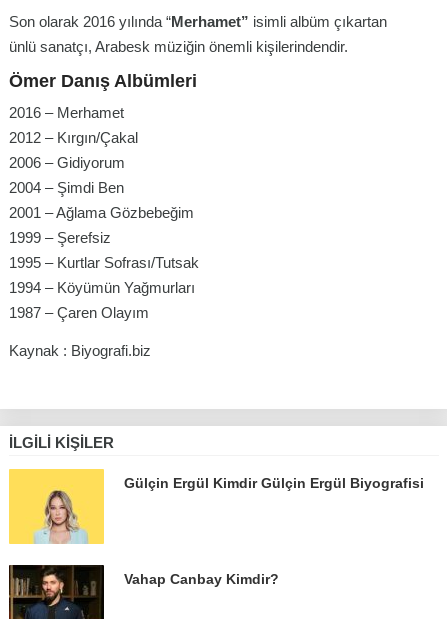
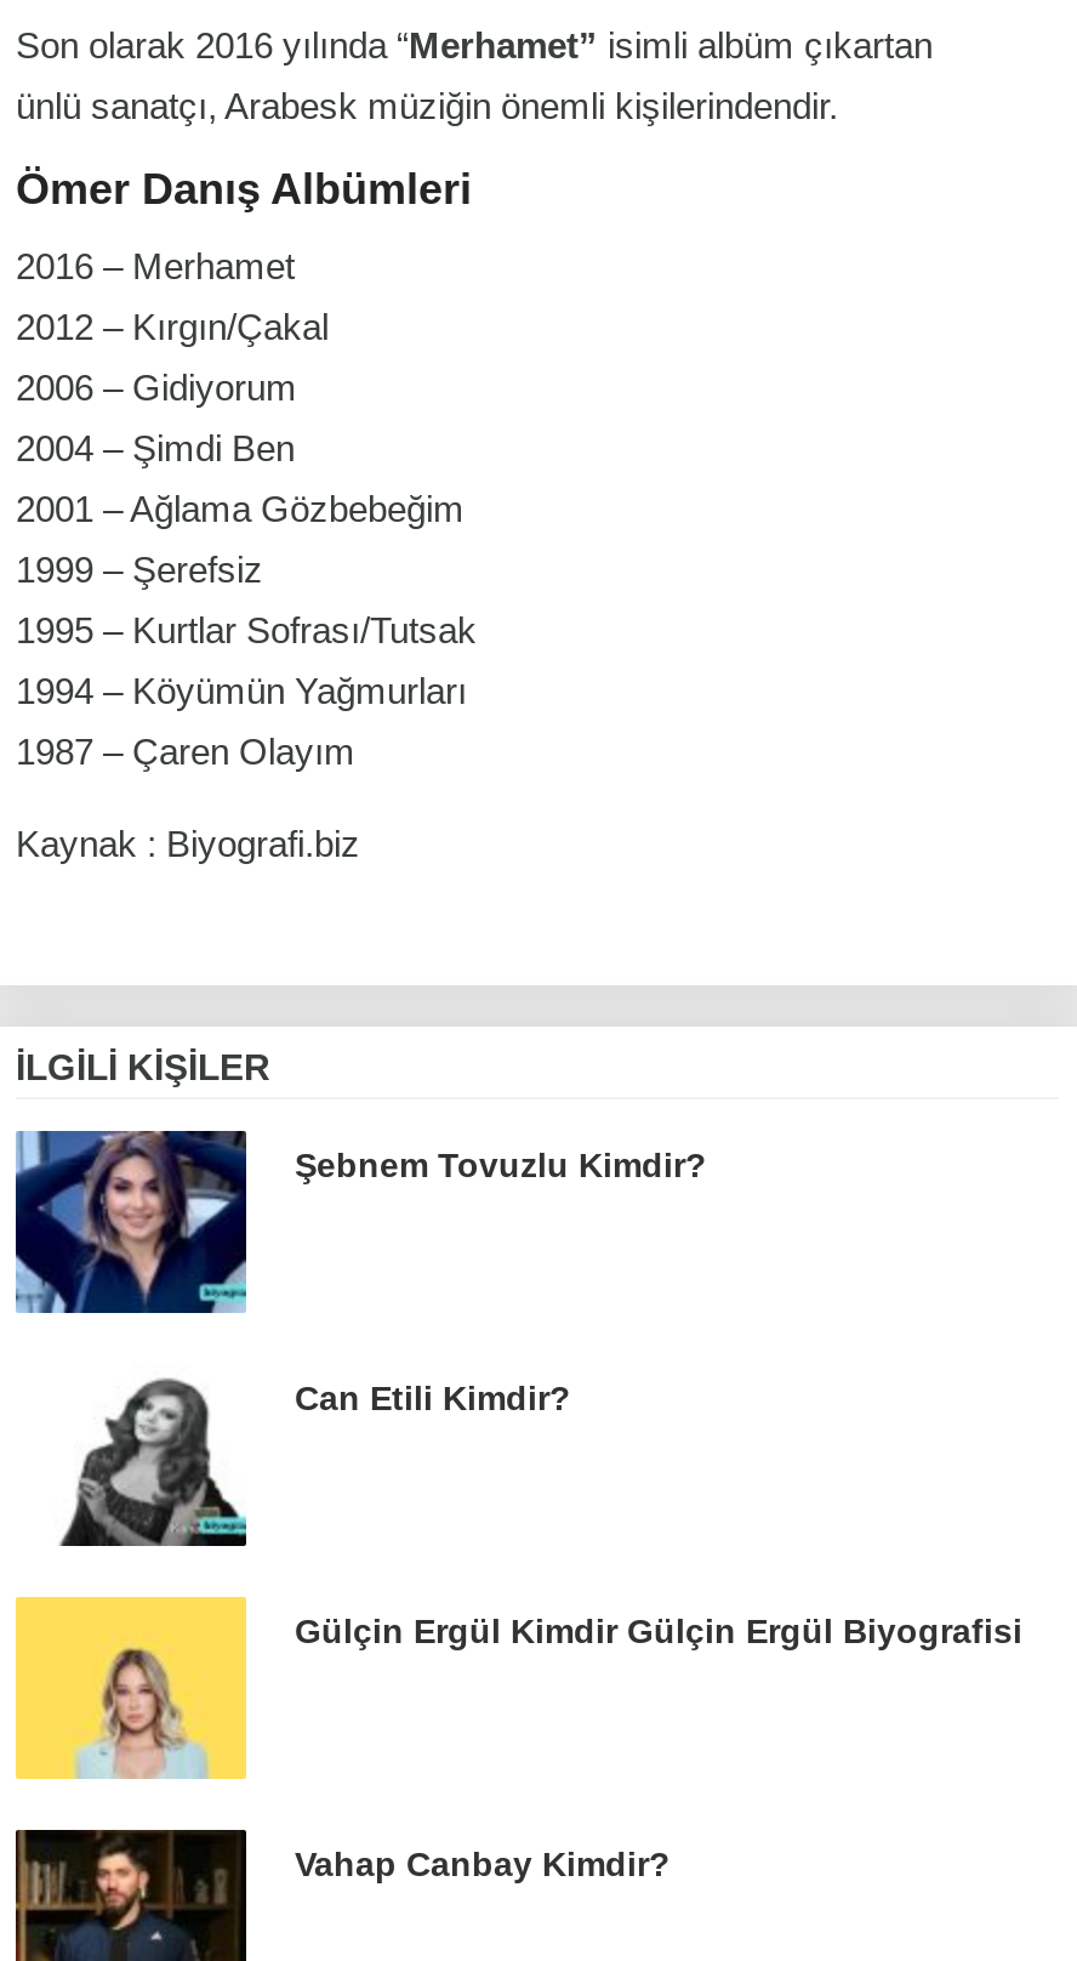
+ [image]
+ Şebnem Tovuzlu Kimdir?

+ [image]
+ Can Etili Kimdir?
